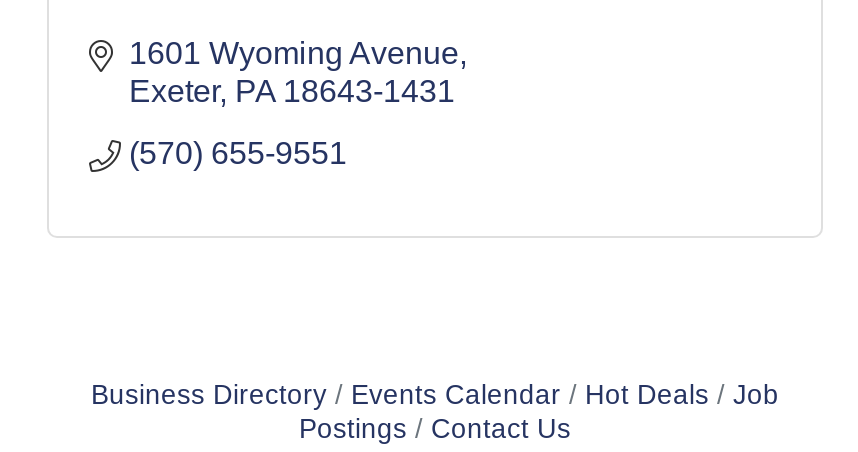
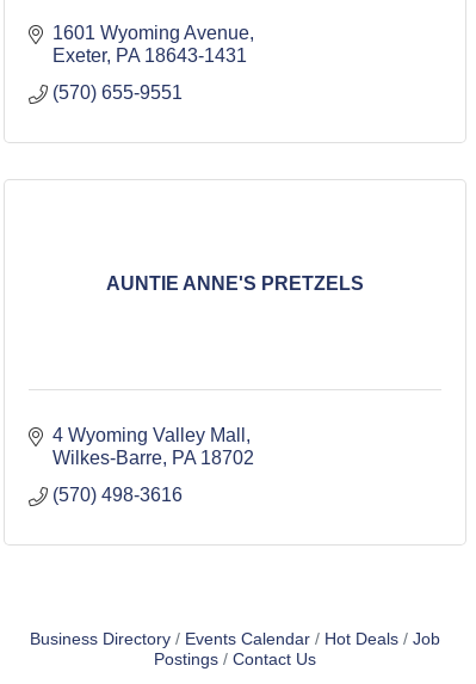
+ 4 Wyoming Valley Mall
+ Wilkes-Barre PA 18702
+ (570) 498-3616

+ AUNTIE ANNE'S PRETZELS
